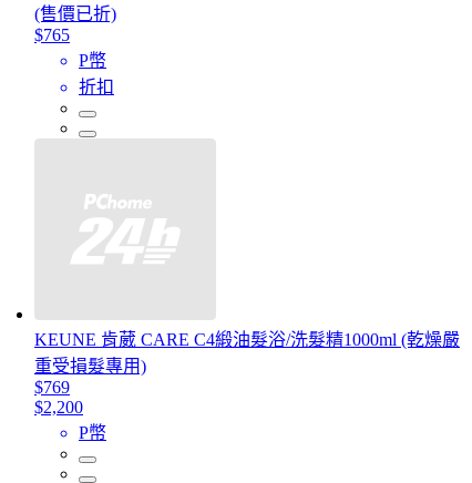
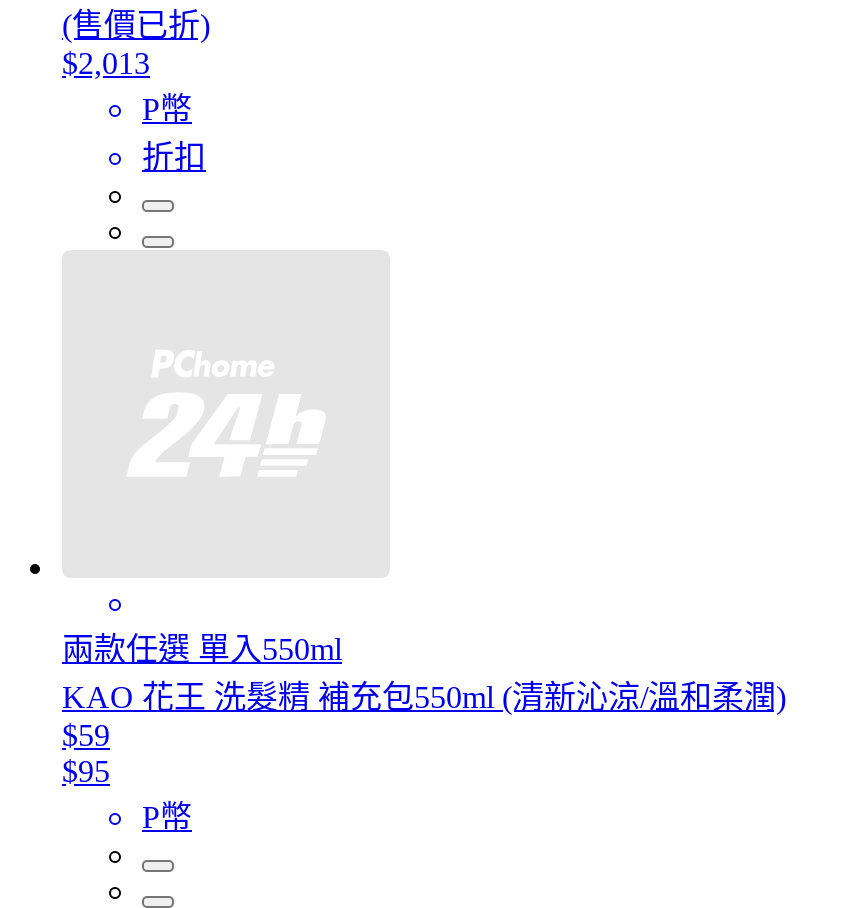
- $765
+ $2,013

- KEUNE 肯葳 CARE C4緞油髮浴/洗髮精1000ml (乾燥嚴
- 重受損髮專用)
- $769
- $2,200
+ 兩款任選 單入550ml
+ KAO 花王 洗髮精 補充包550ml (清新沁涼/溫和柔潤)
+ $59
+ $95
